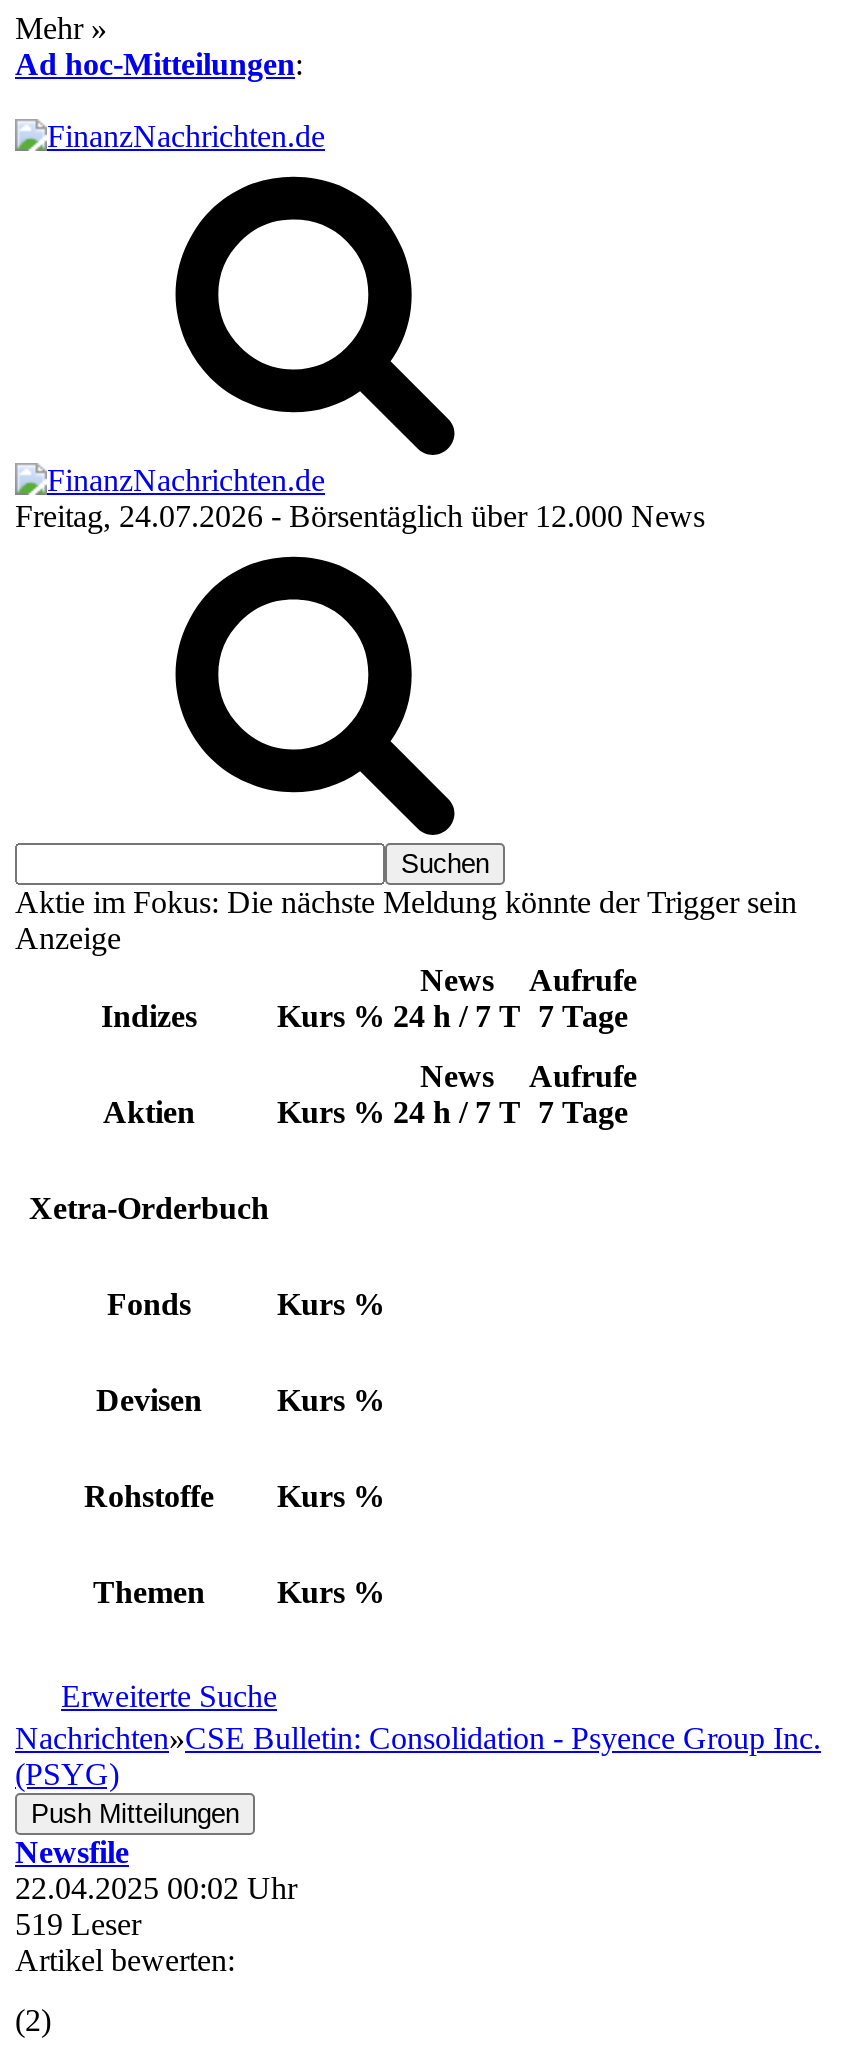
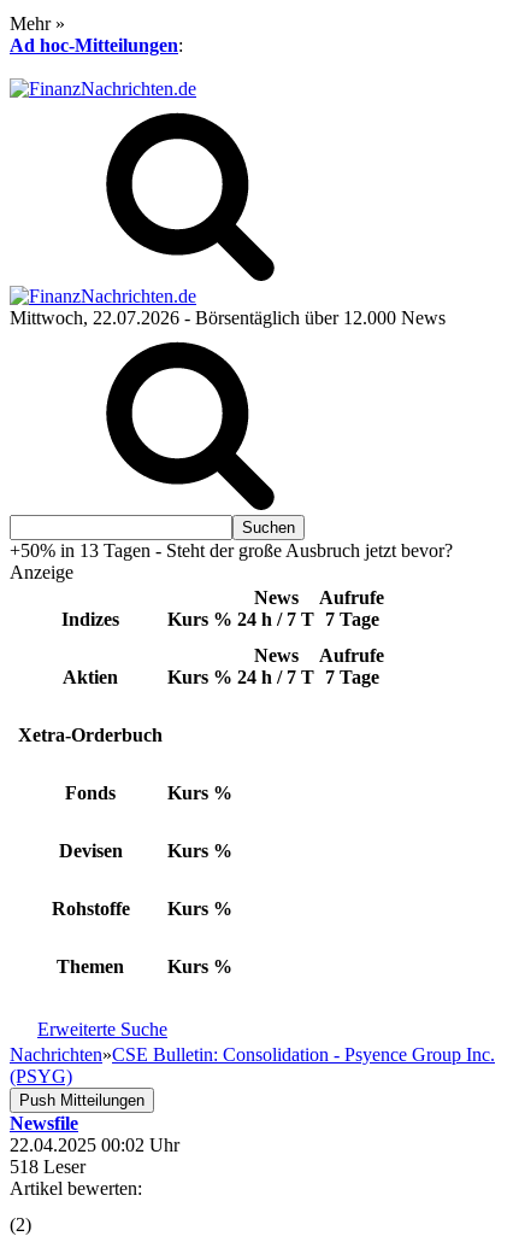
- Freitag, 24.07.2026 - Börsentäglich über 12.000 News
+ Mittwoch, 22.07.2026 - Börsentäglich über 12.000 News

- Aktie im Fokus: Die nächste Meldung könnte der Trigger sein
+ +50% in 13 Tagen - Steht der große Ausbruch jetzt bevor?

- 519 Leser
+ 518 Leser
